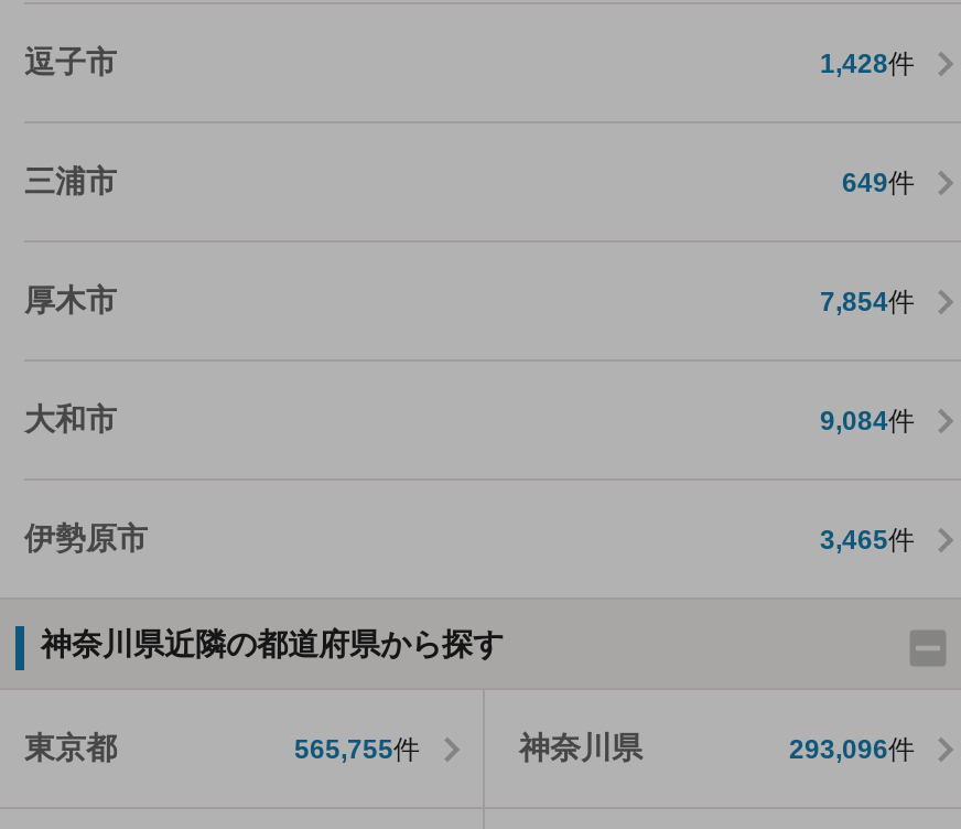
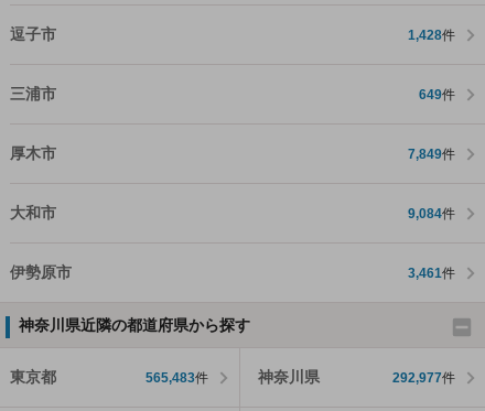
- 7,854件
+ 7,849件

- 3,465件
+ 3,461件

- 565,755件
+ 565,483件

- 293,096件
+ 292,977件
